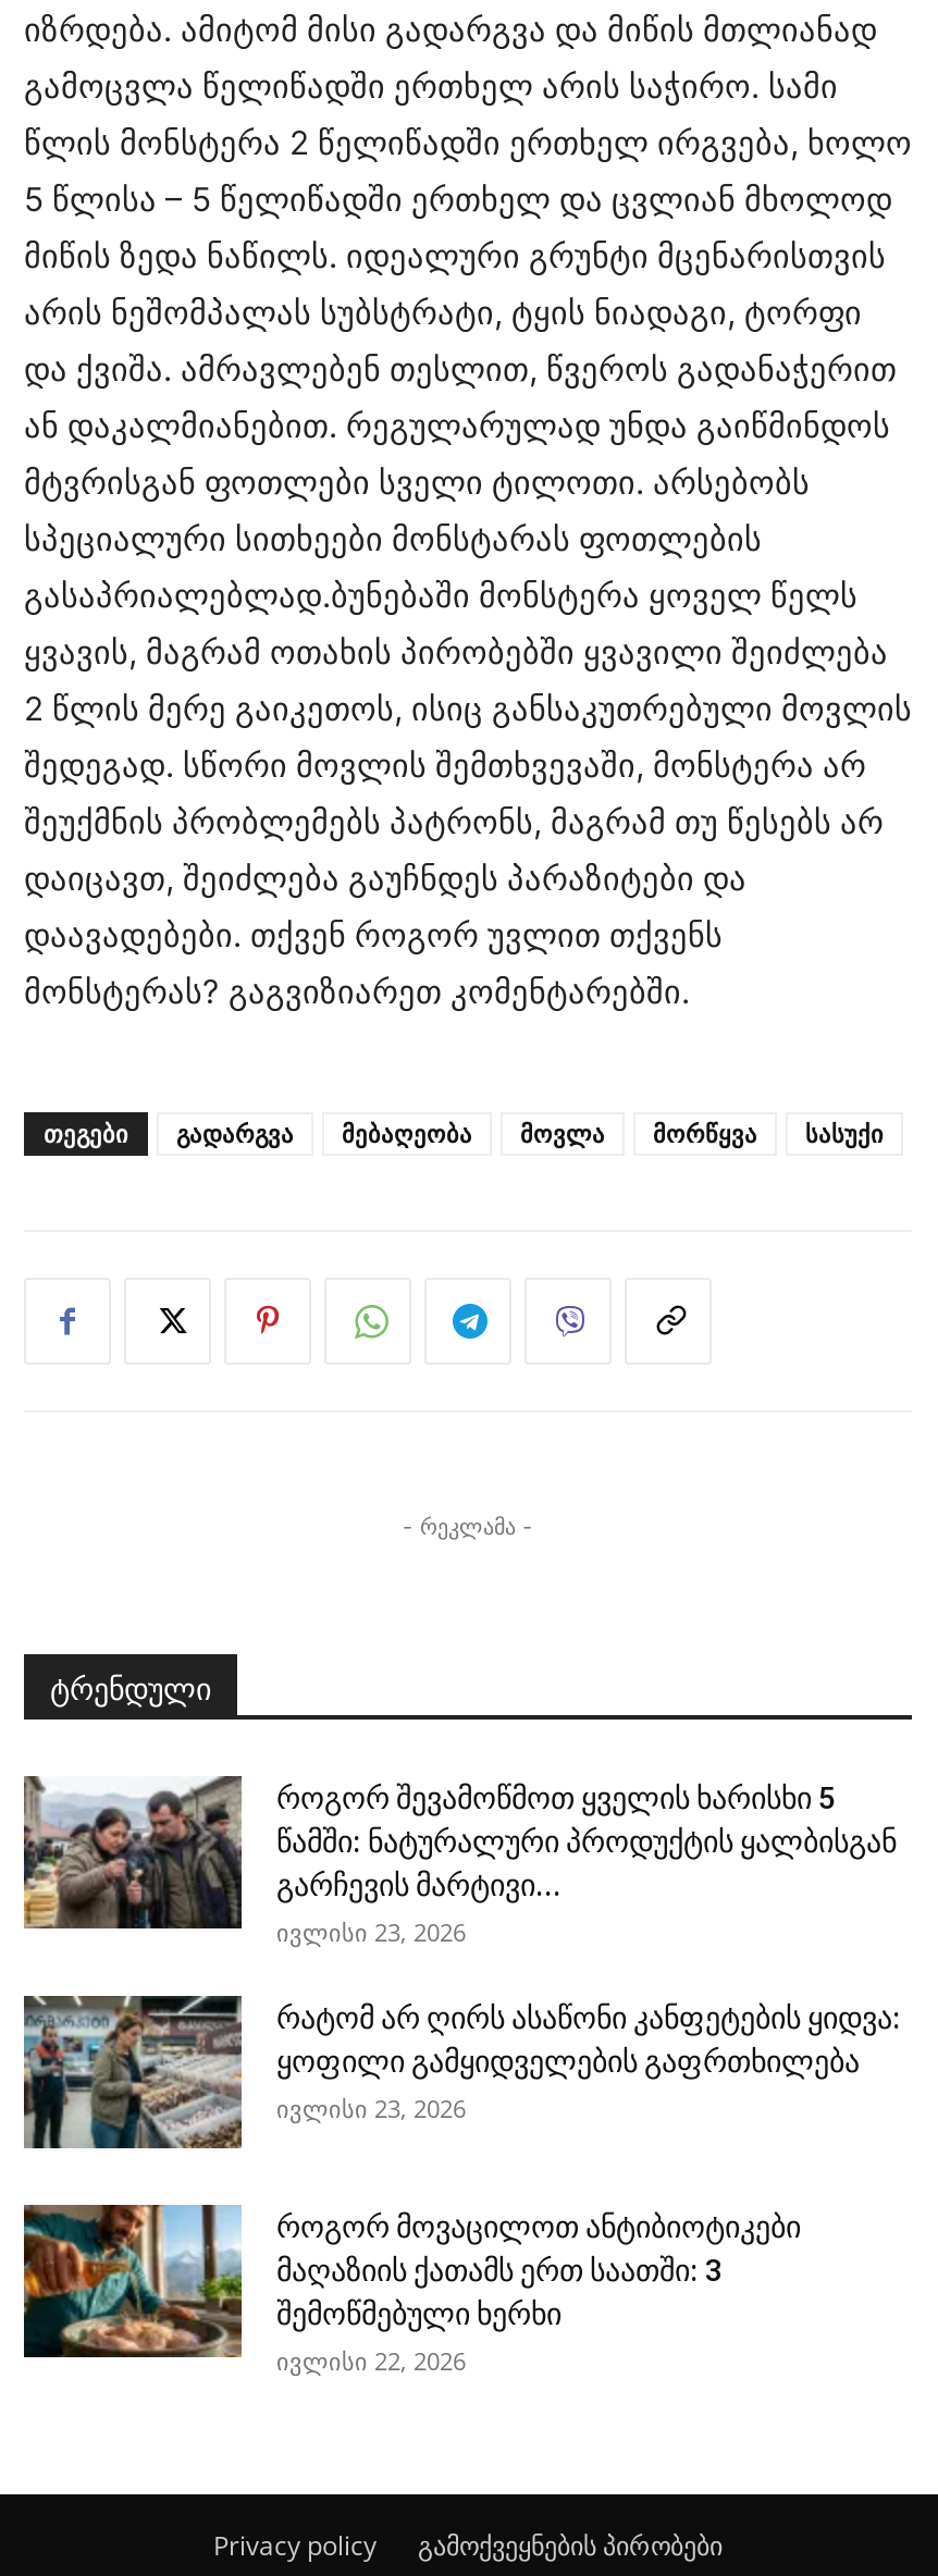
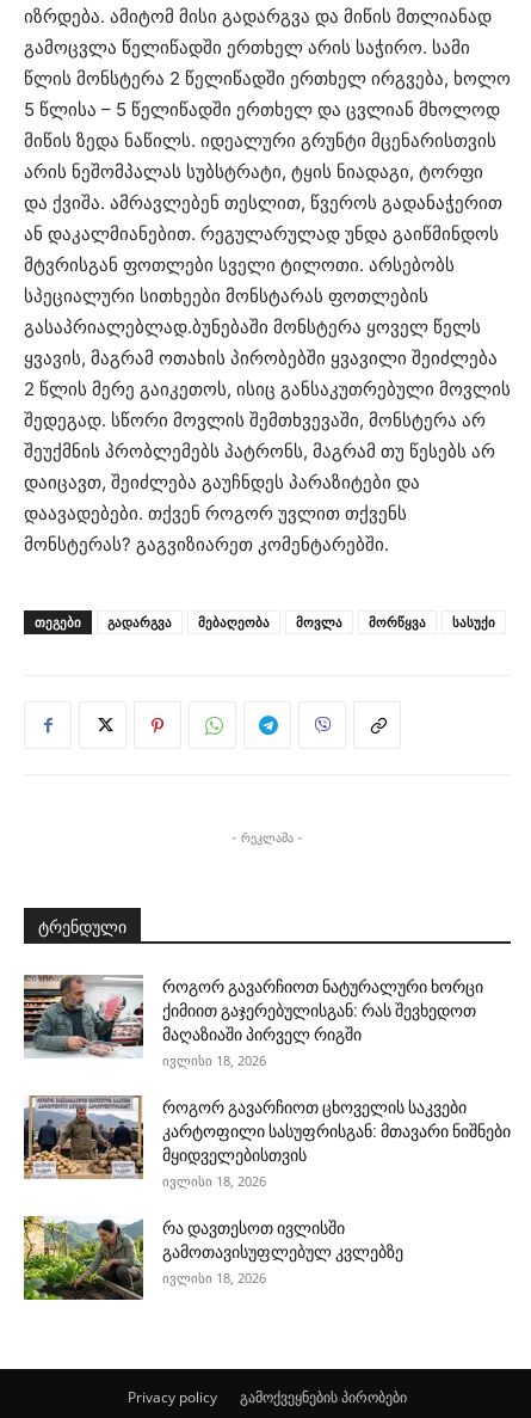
- [image]
- როგორ შევამოწმოთ ყველის ხარისხი 5
- წამში: ნატურალური პროდუქტის ყალბისგან
- გარჩევის მარტივი...
- ივლისი 23, 2026
+ [image]
+ როგორ გავარჩიოთ ნატურალური ხორცი
+ ქიმიით გაჯერებულისგან: რას შევხედოთ
+ მაღაზიაში პირველ რიგში
+ ივლისი 18, 2026

- [image]
- რატომ არ ღირს ასაწონი კანფეტების ყიდვა:
- ყოფილი გამყიდველების გაფრთხილება
- ივლისი 23, 2026
+ [image]
+ როგორ გავარჩიოთ ცხოველის საკვები
+ კარტოფილი სასუფრისგან: მთავარი ნიშნები
+ მყიდველებისთვის
+ ივლისი 18, 2026

- [image]
- როგორ მოვაცილოთ ანტიბიოტიკები
- მაღაზიის ქათამს ერთ საათში: 3
- შემოწმებული ხერხი
- ივლისი 22, 2026
+ [image]
+ რა დავთესოთ ივლისში
+ გამოთავისუფლებულ კვლებზე
+ ივლისი 18, 2026
